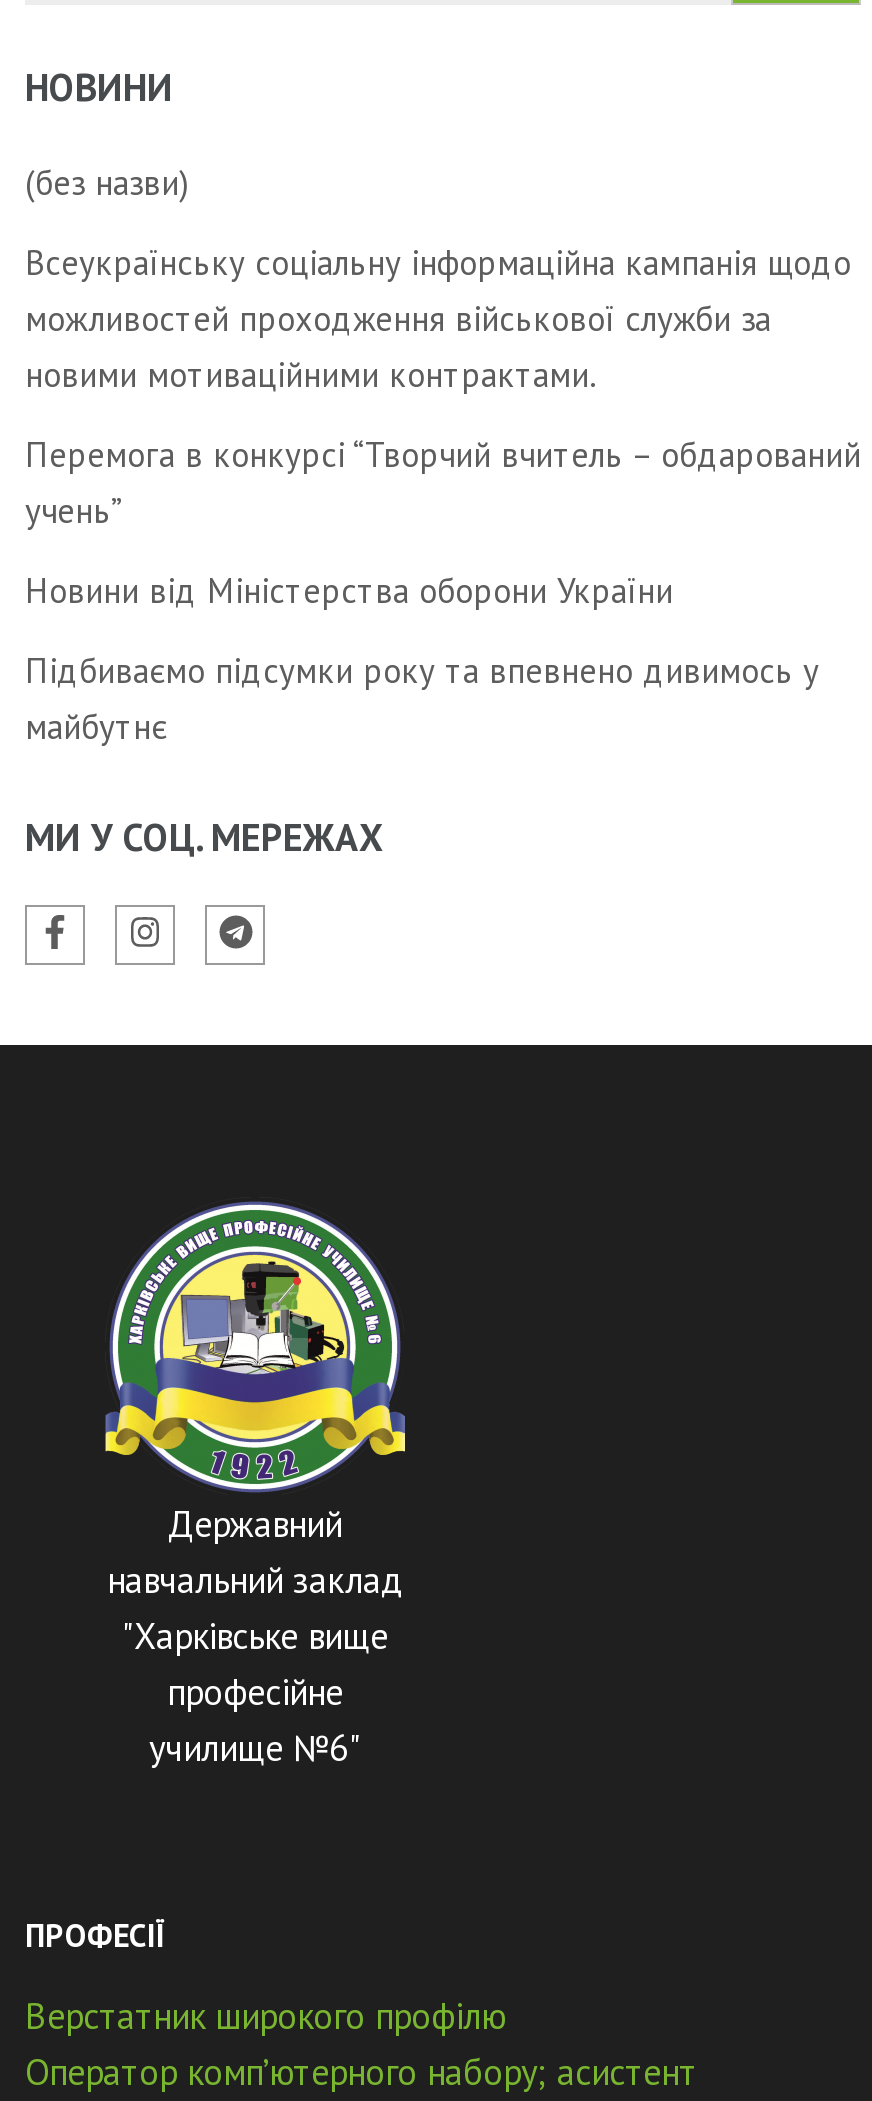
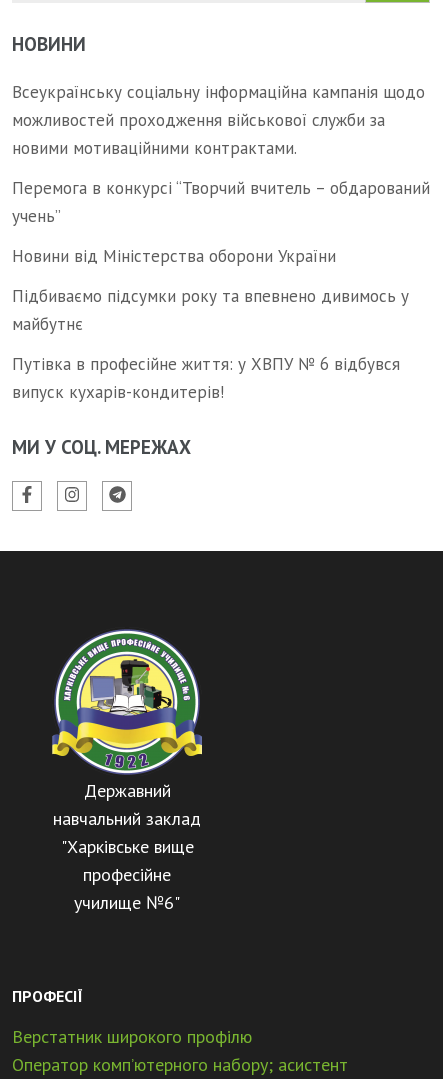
- (без назви)

moved up: Всеукраїнську соціальну інформаційна кампанія щодо | можливостей проходження військової служби за | новими мотиваційними контрактами. | Перемога в конкурсі “Творчий вчитель – обдарований | учень” | Новини від Міністерства оборони України | Підбиваємо підсумки року та впевнено дивимось у | майбутнє

+ Путівка в професійне життя: у ХВПУ № 6 відбувся
+ випуск кухарів-кондитерів!
